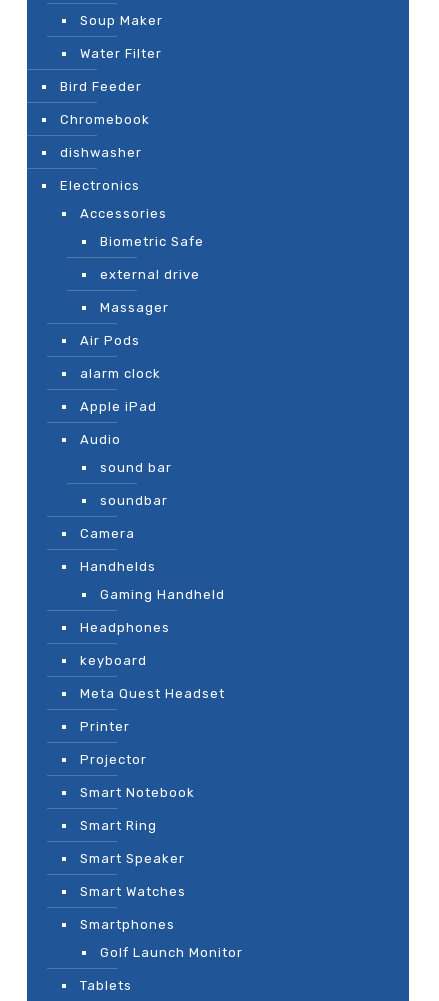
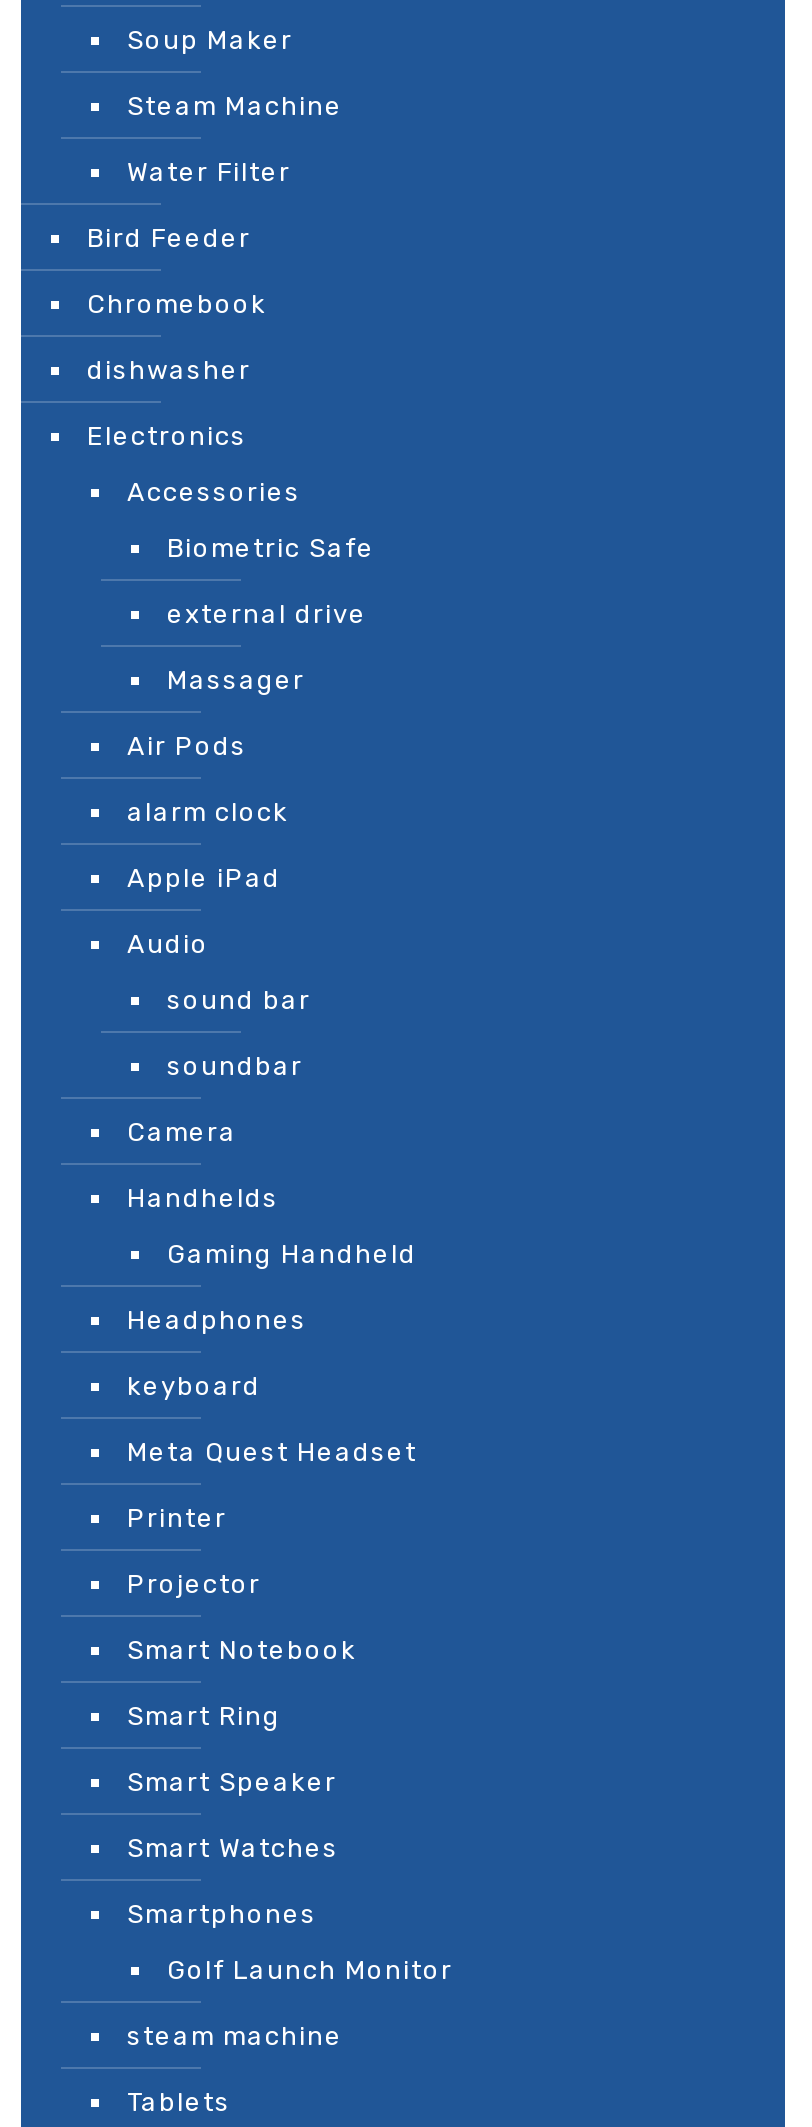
+ Steam Machine

+ steam machine
